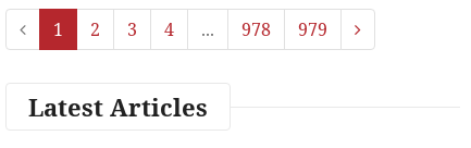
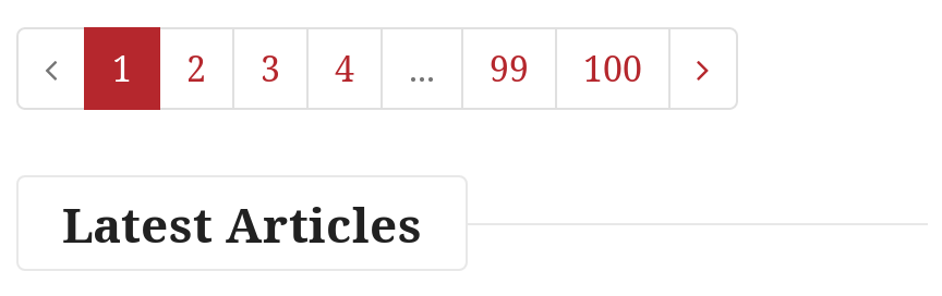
- 978
+ 99

- 979
+ 100
